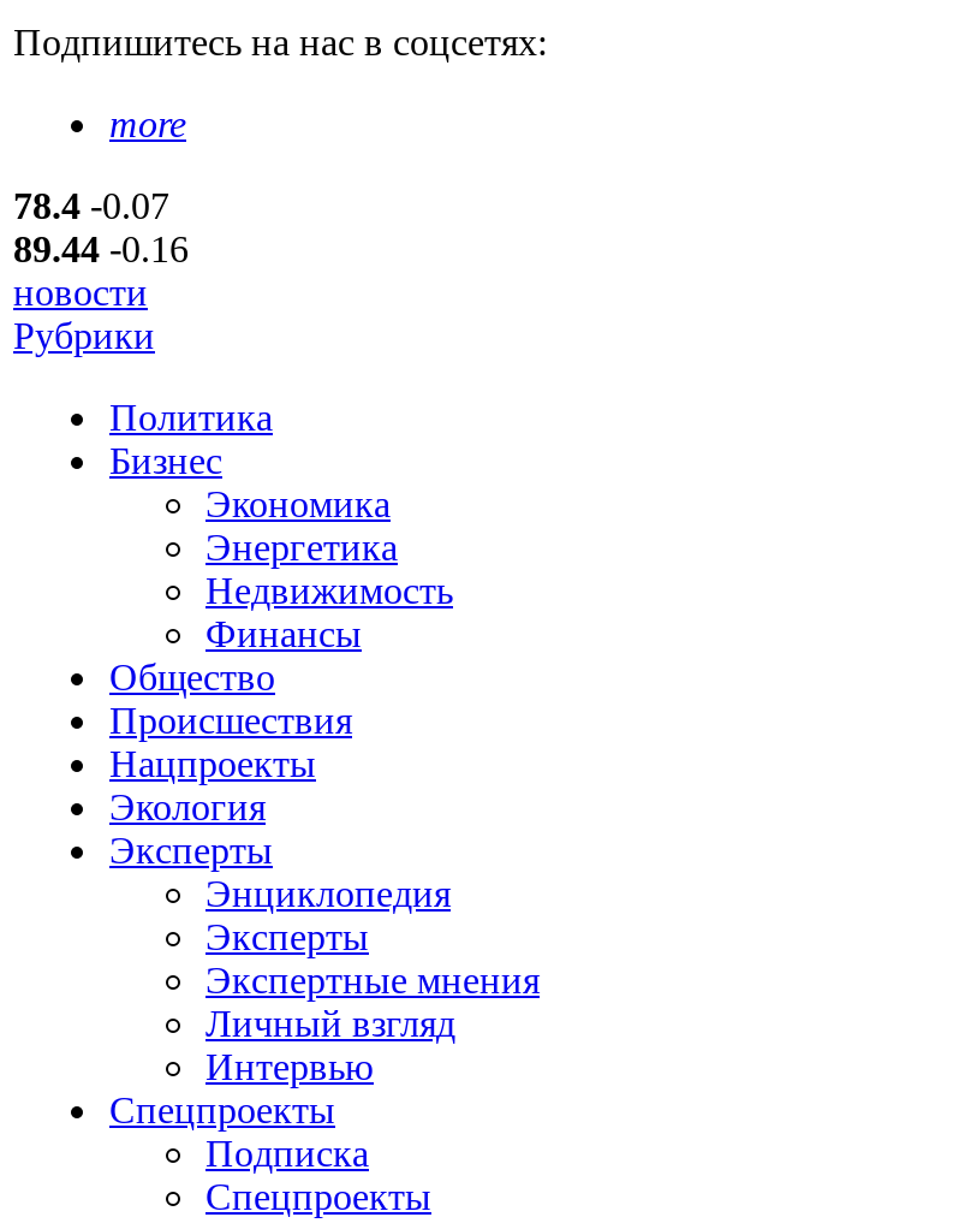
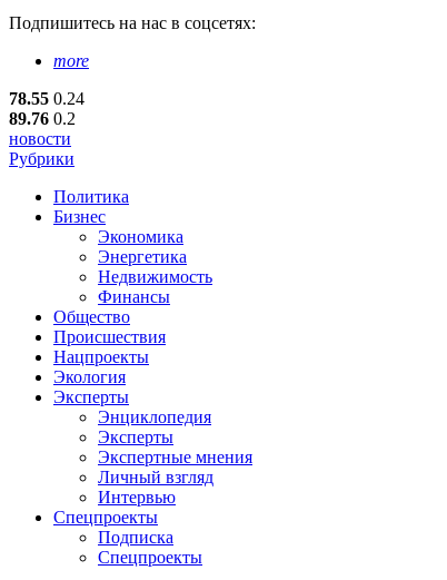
- 78.4 -0.07
+ 78.55 0.24

- 89.44 -0.16
+ 89.76 0.2
